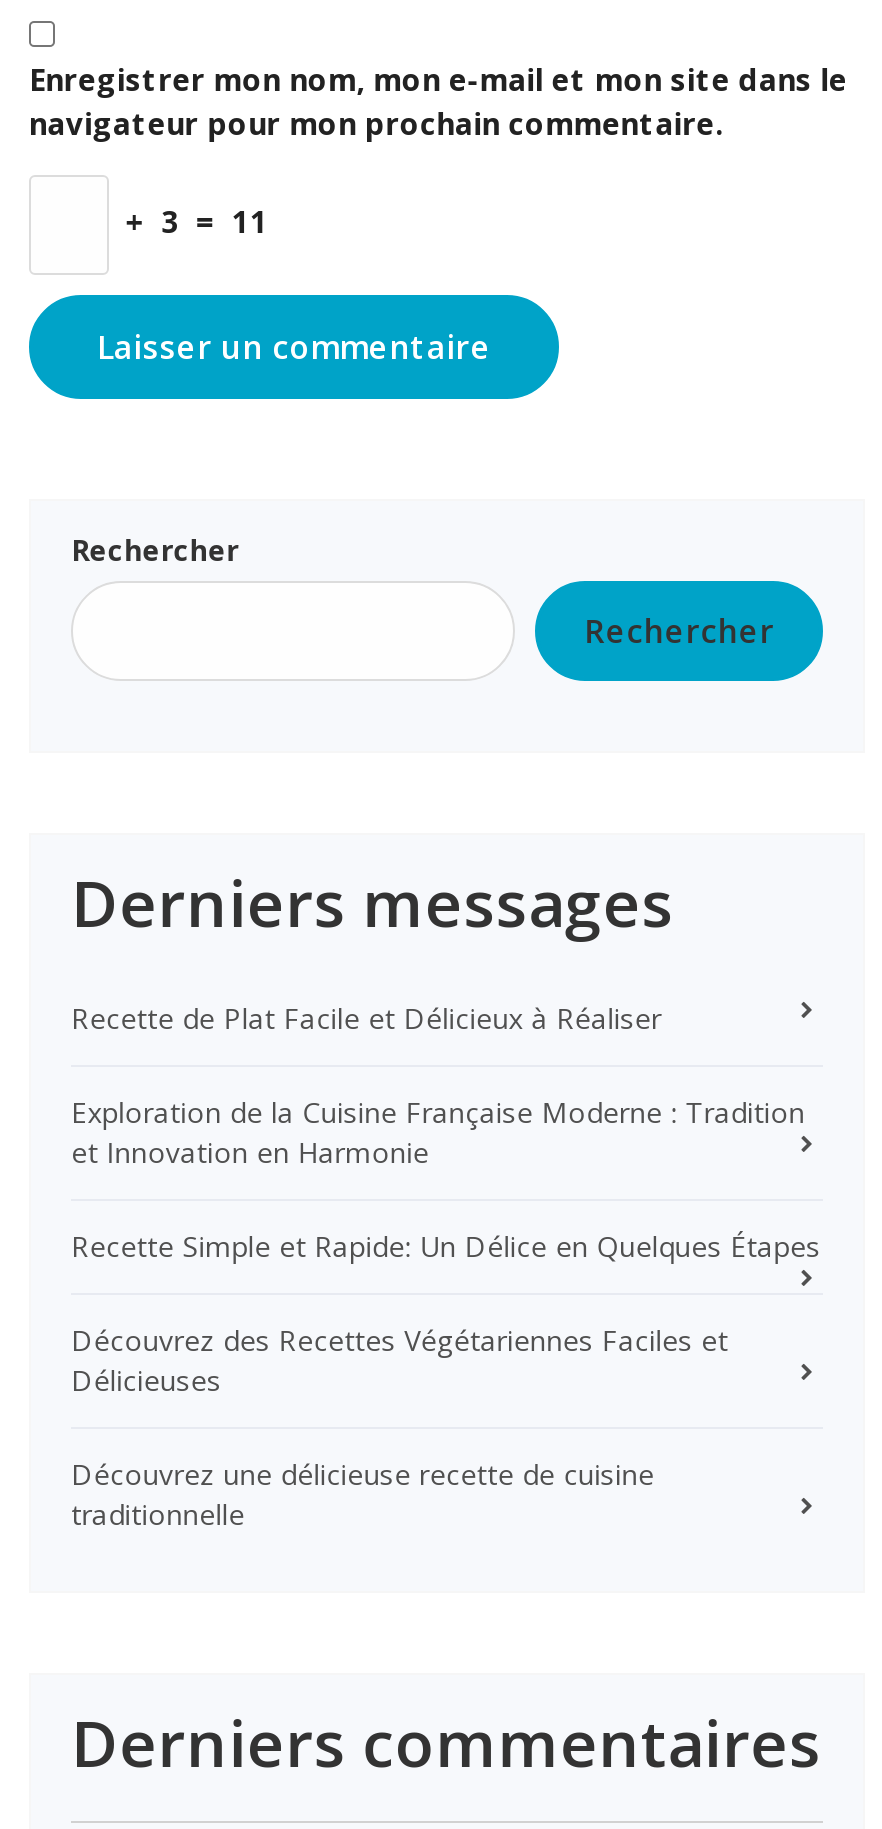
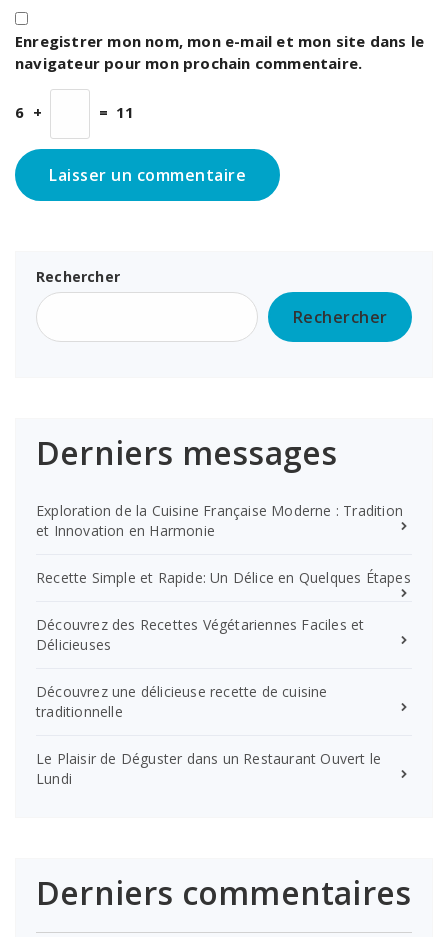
- + 3 = 11
+ 6 +
+ = 11

- Recette de Plat Facile et Délicieux à Réaliser

moved up: Exploration de la Cuisine Française Moderne : Tradition | et Innovation en Harmonie | Recette Simple et Rapide: Un Délice en Quelques Étapes | Découvrez des Recettes Végétariennes Faciles et | Délicieuses | Découvrez une délicieuse recette de cuisine | traditionnelle

+ Le Plaisir de Déguster dans un Restaurant Ouvert le
+ Lundi
